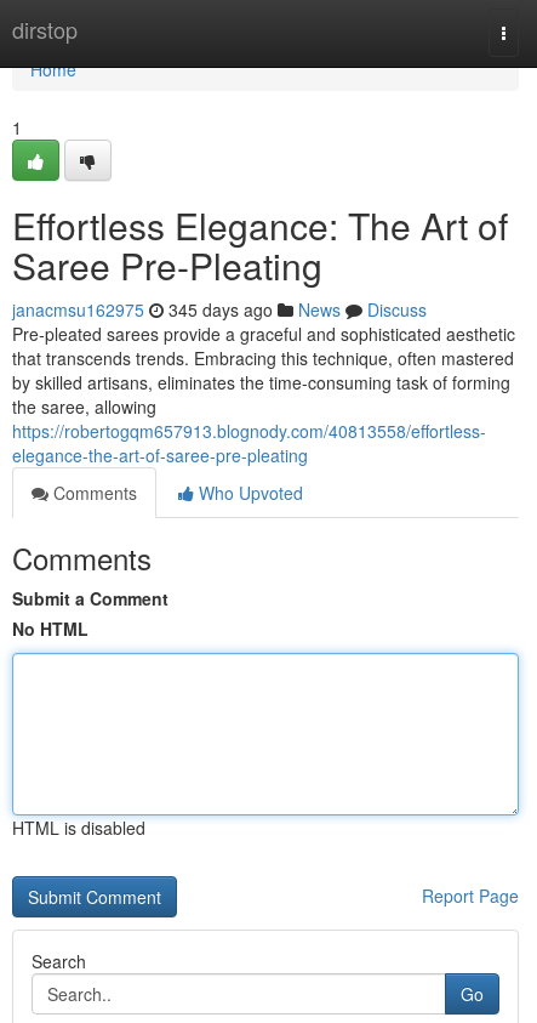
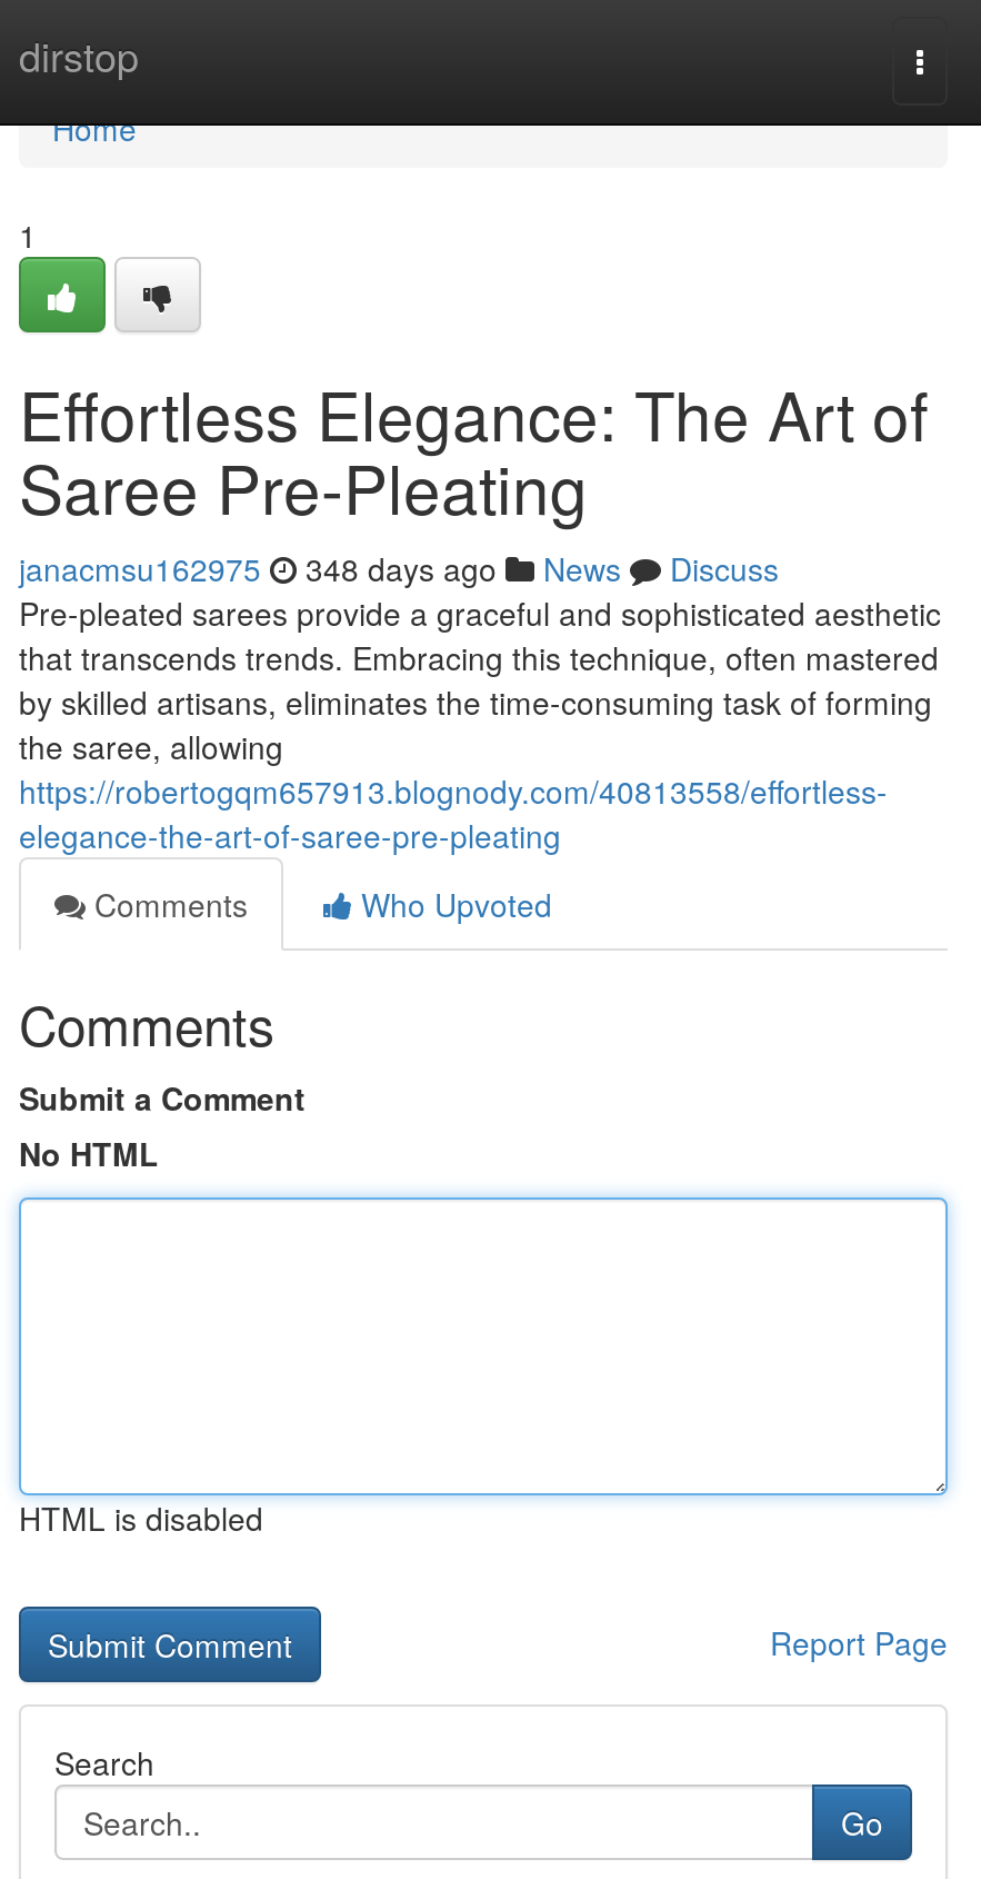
- janacmsu162975 345 days ago News Discuss
+ janacmsu162975 348 days ago News Discuss
